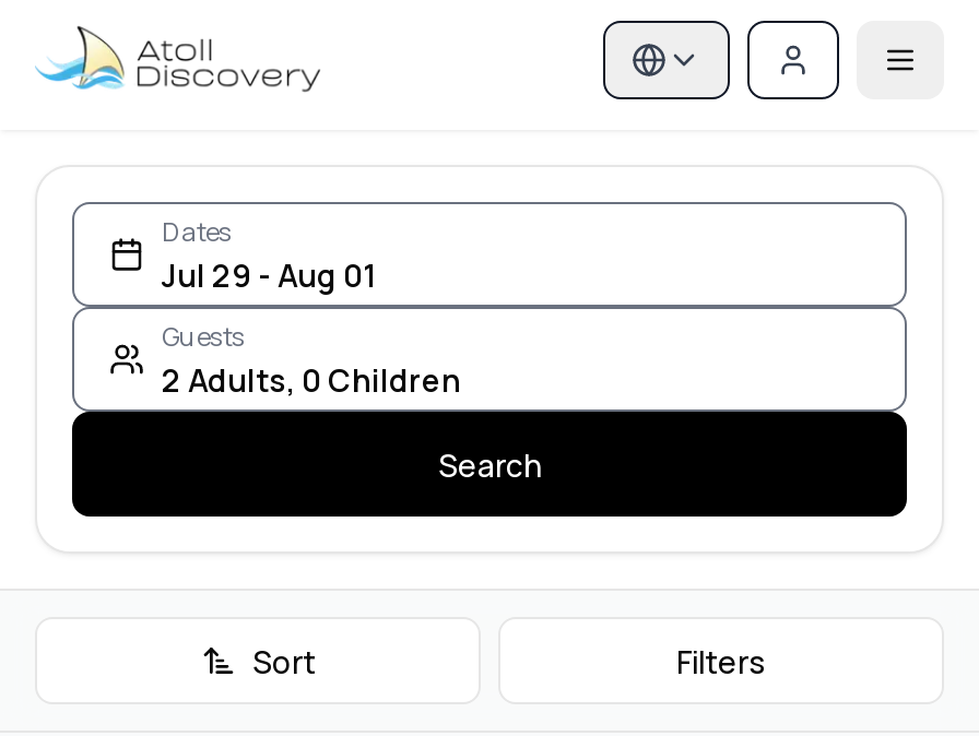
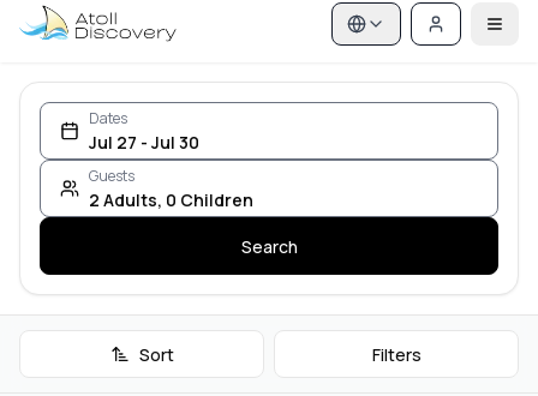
- Jul 29 - Aug 01
+ Jul 27 - Jul 30
